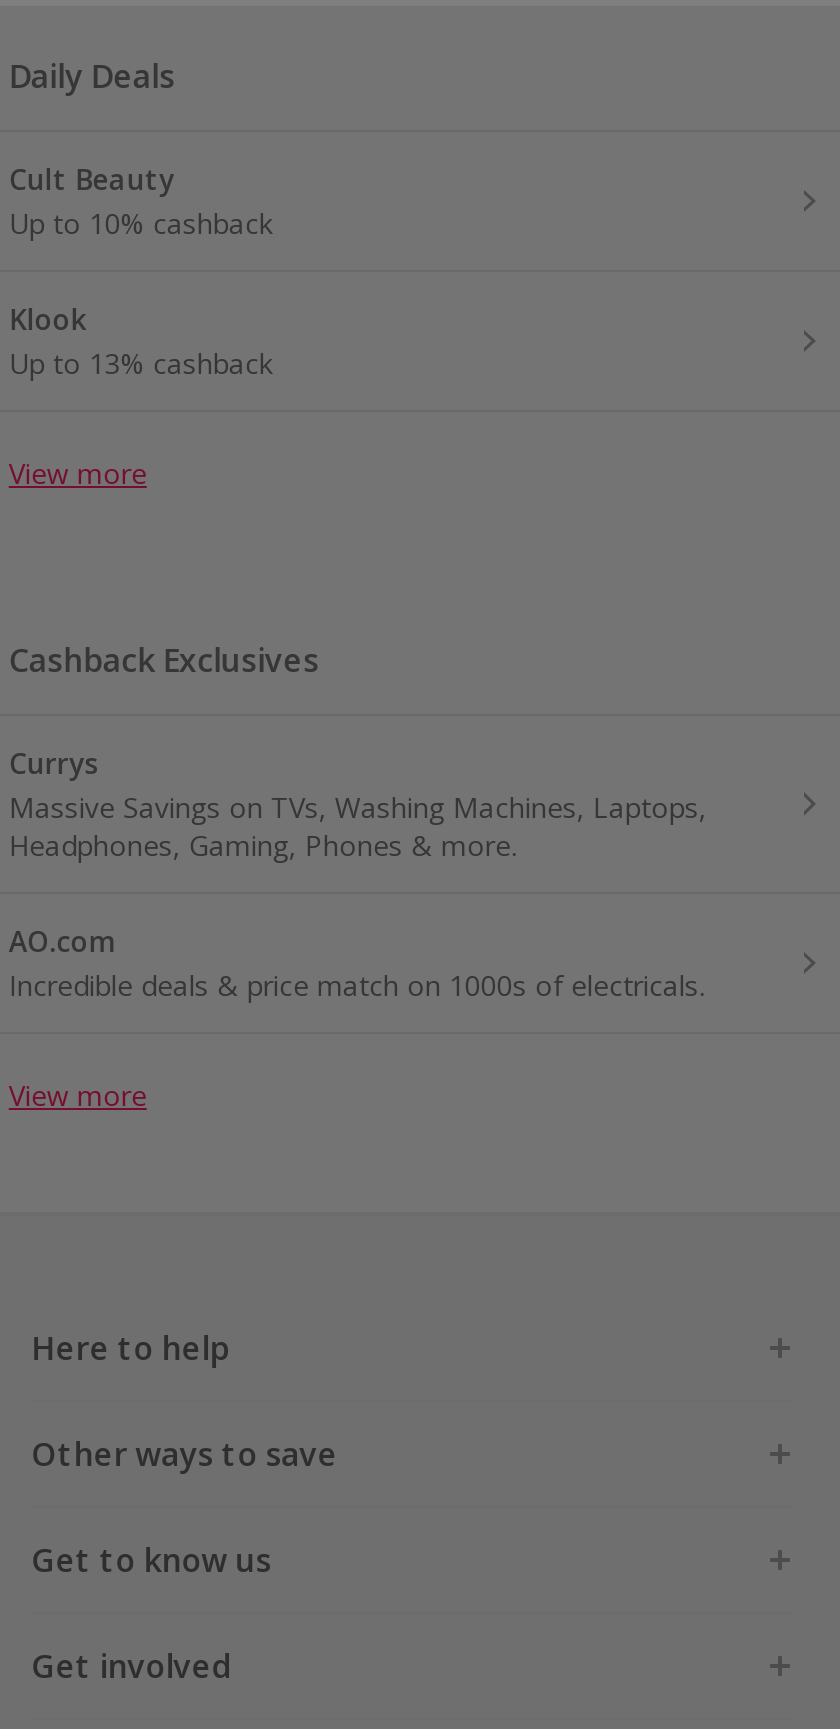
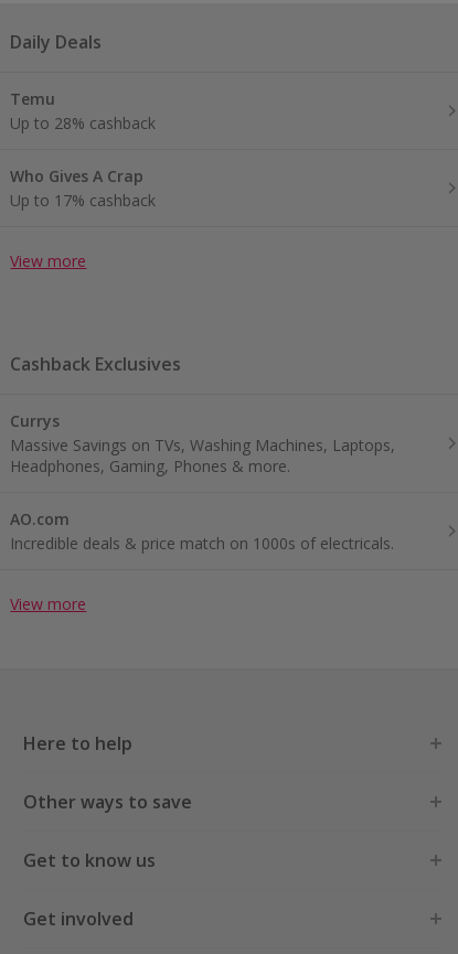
- Cult Beauty
- Up to 10% cashback
+ Temu
+ Up to 28% cashback

- Klook
- Up to 13% cashback
+ Who Gives A Crap
+ Up to 17% cashback
